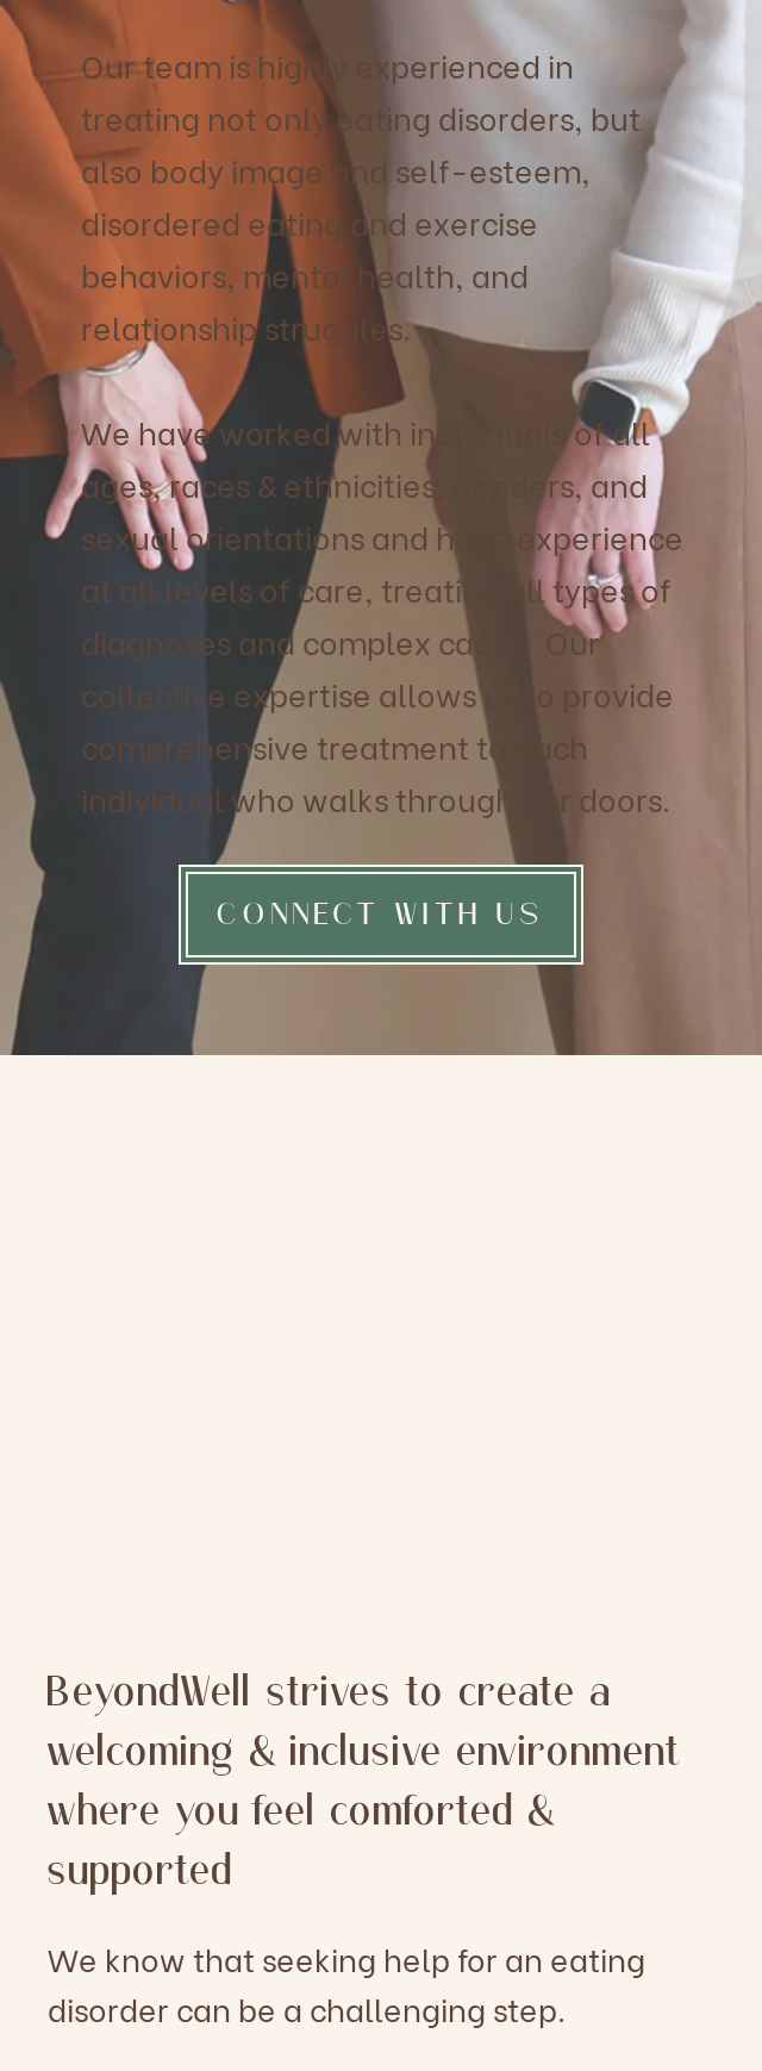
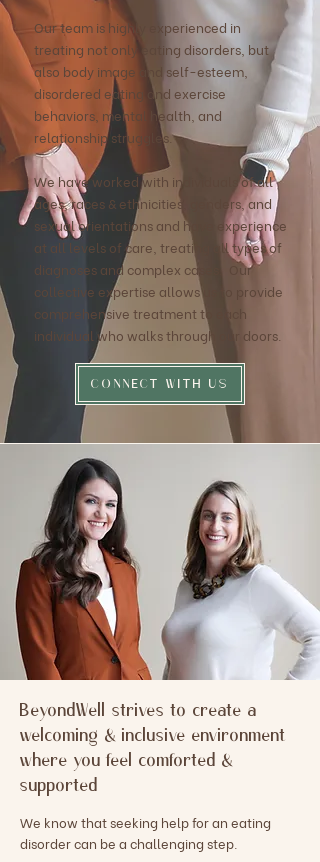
+ [image]
